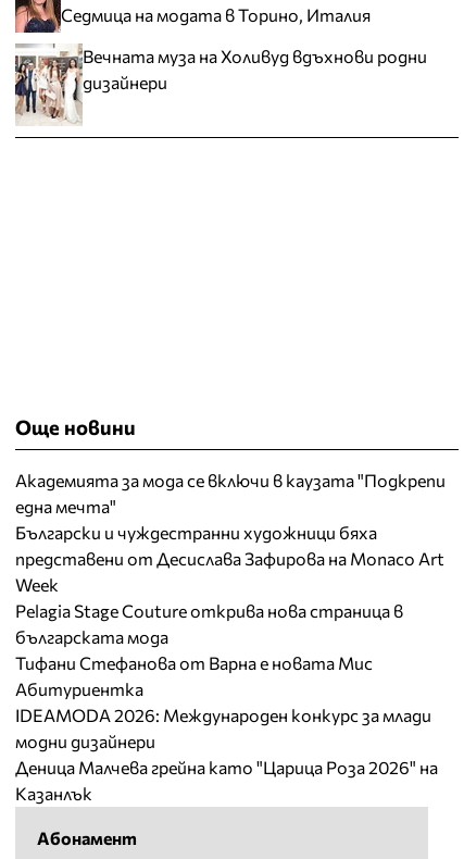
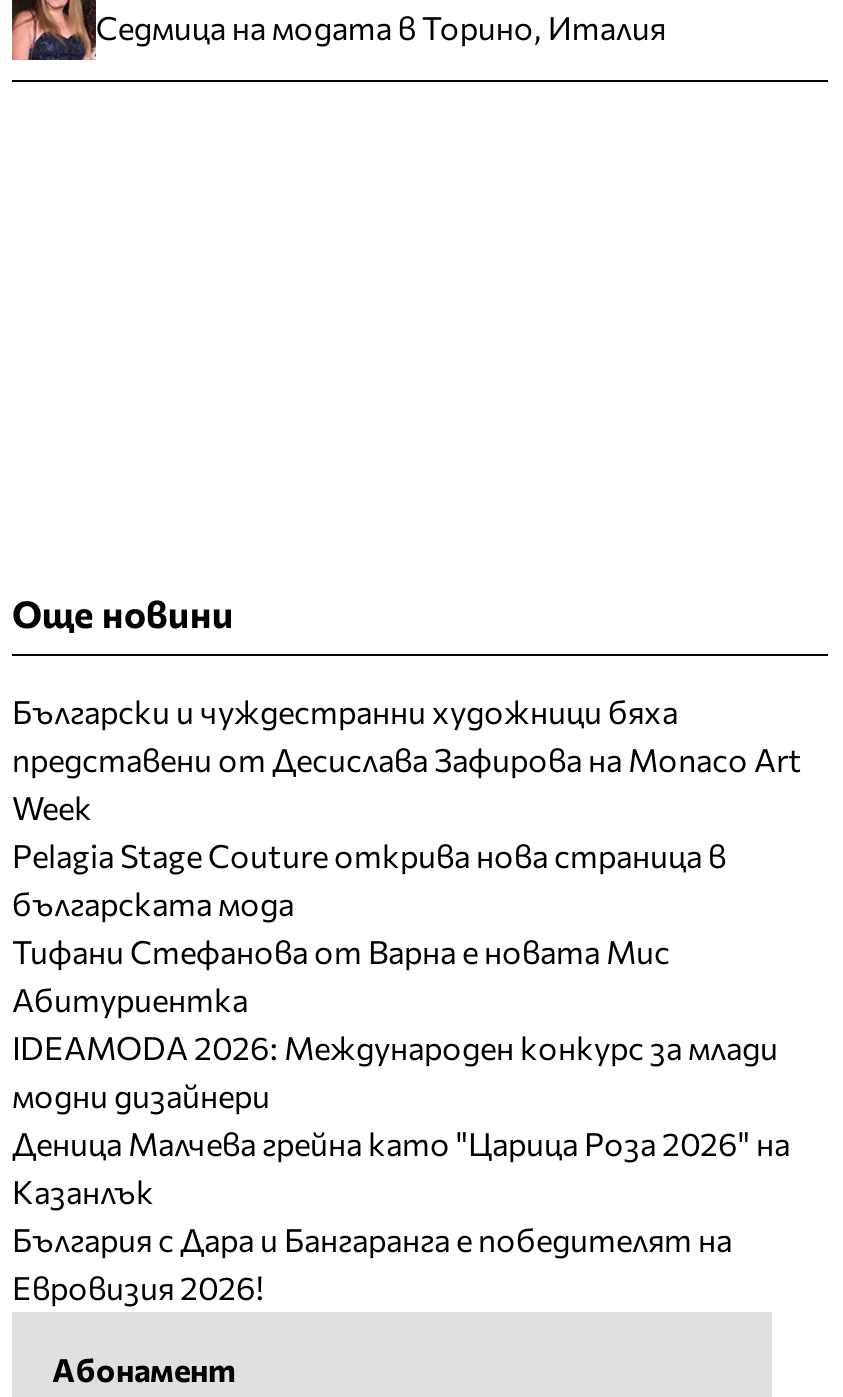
- [image]
- Вечната муза на Холивуд вдъхнови родни
- дизайнери

- Академията за мода се включи в каузата "Подкрепи
- една мечта"

moved up: Български и чуждестранни художници бяха | представени от Десислава Зафирова на Monaco Art | Week | ... | Деница Малчева грейна като "Царица Роза 2026" на | Казанлък

+ България с Дара и Бангаранга е победителят на
+ Евровизия 2026!
